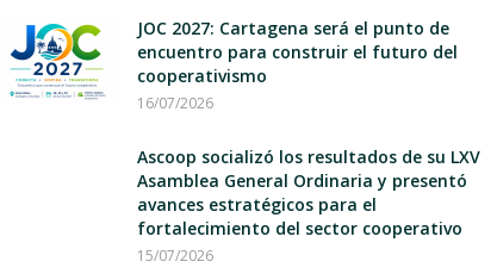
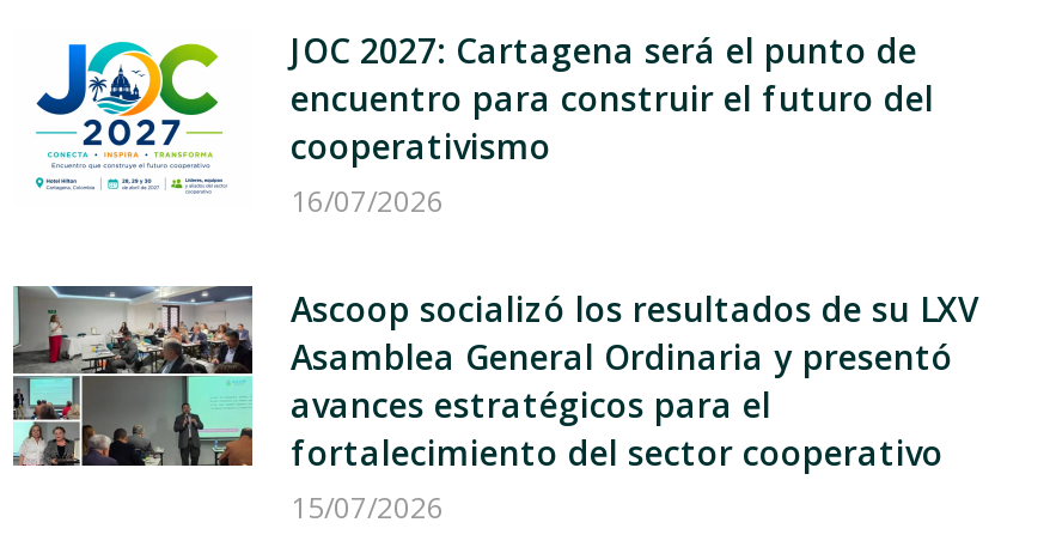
+ [image]
